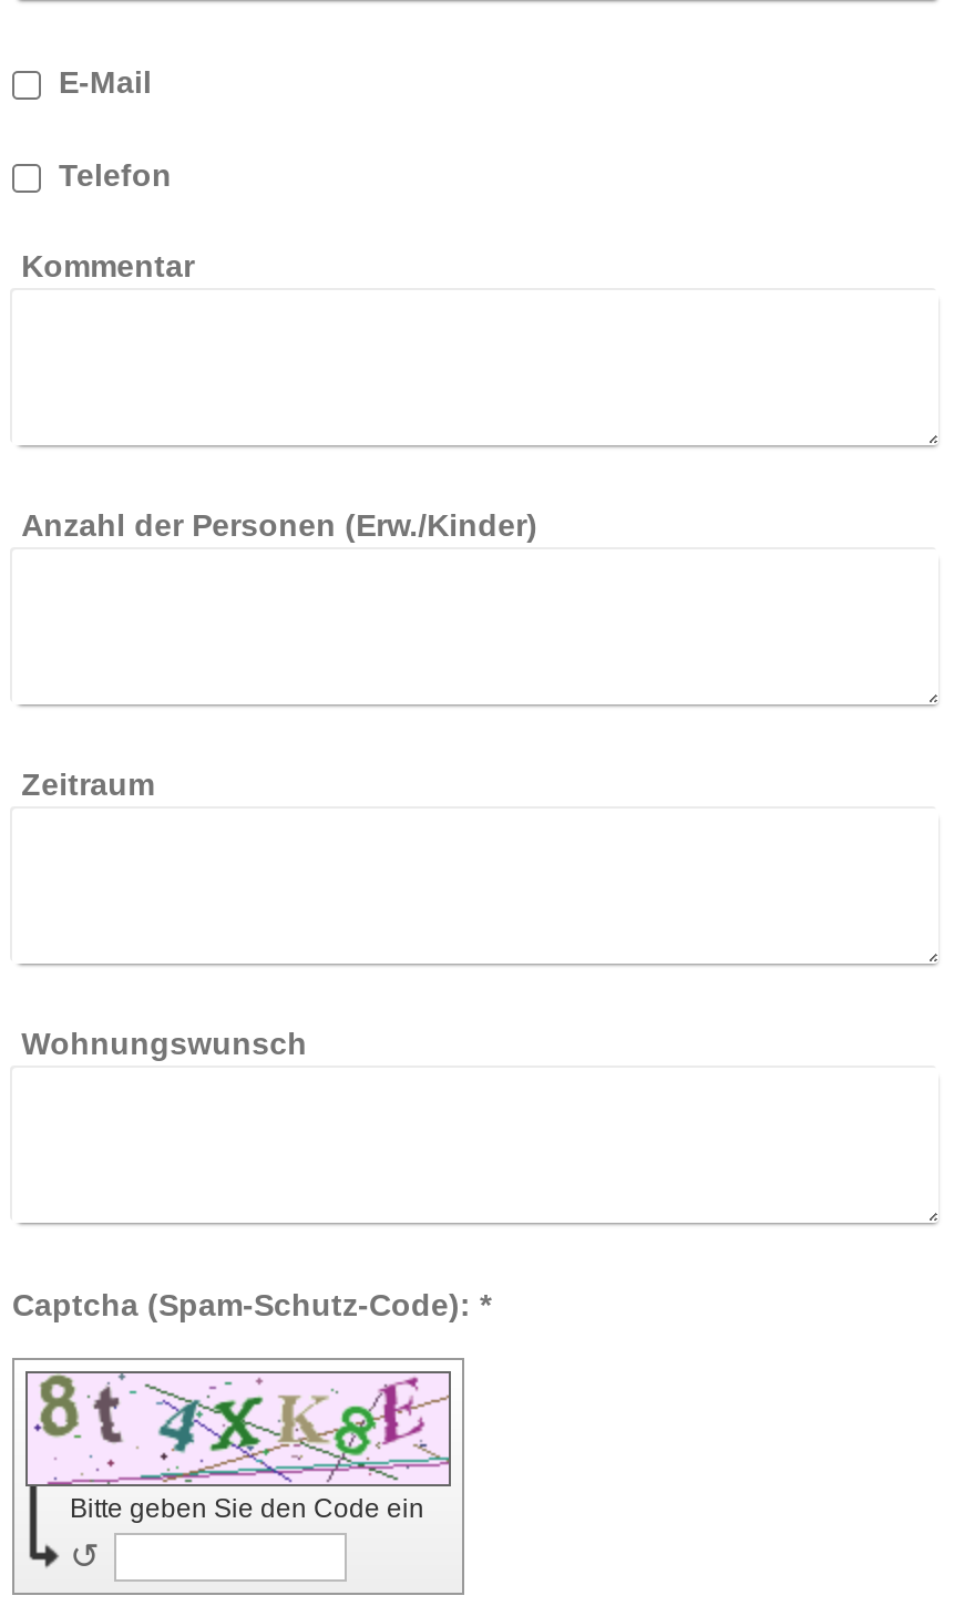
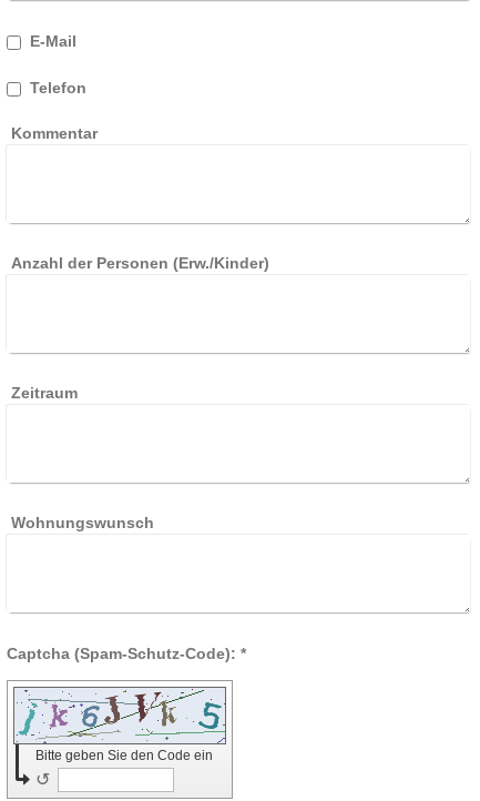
- [image]
+ [image]
